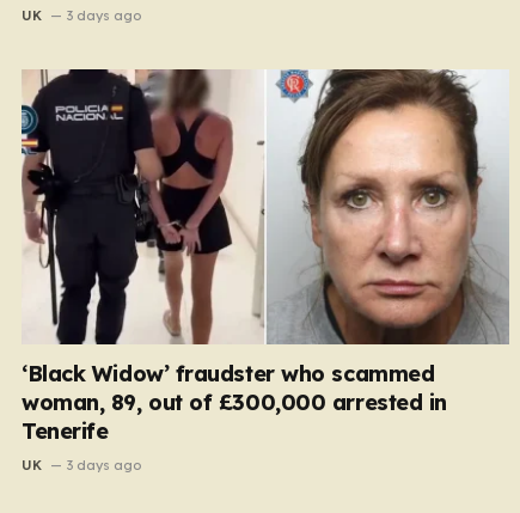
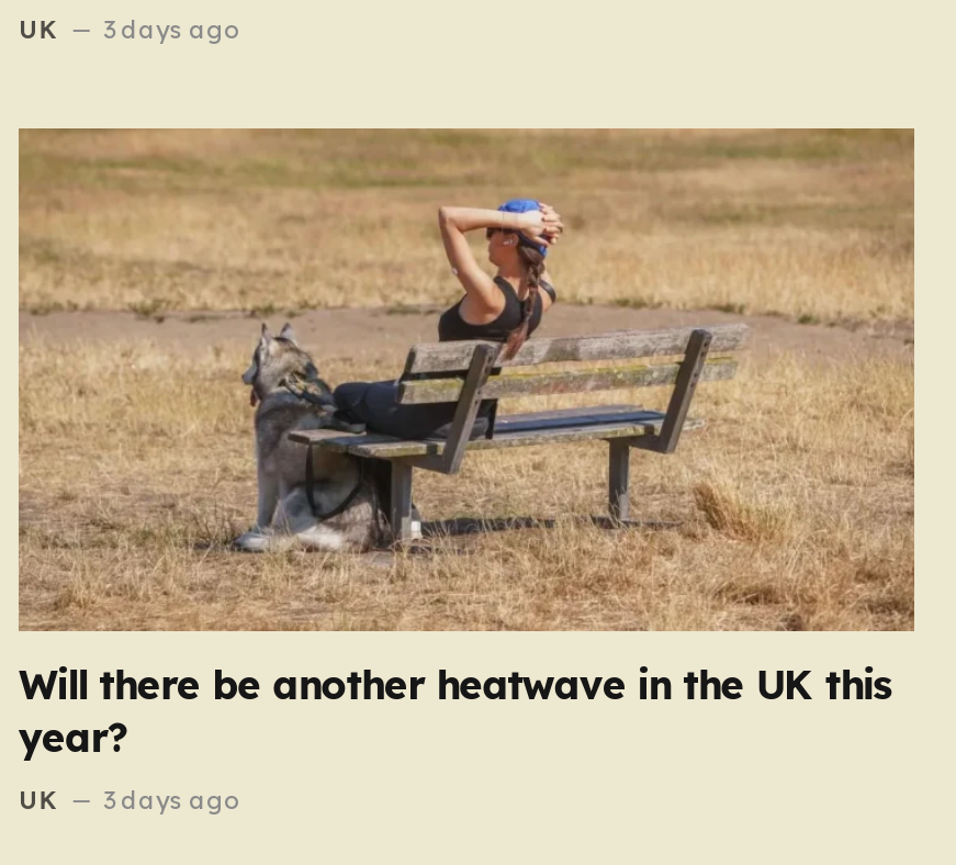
- [image]
- ‘Black Widow’ fraudster who scammed
- woman, 89, out of £300,000 arrested in
- Tenerife
+ [image]
+ Will there be another heatwave in the UK this
+ year?
